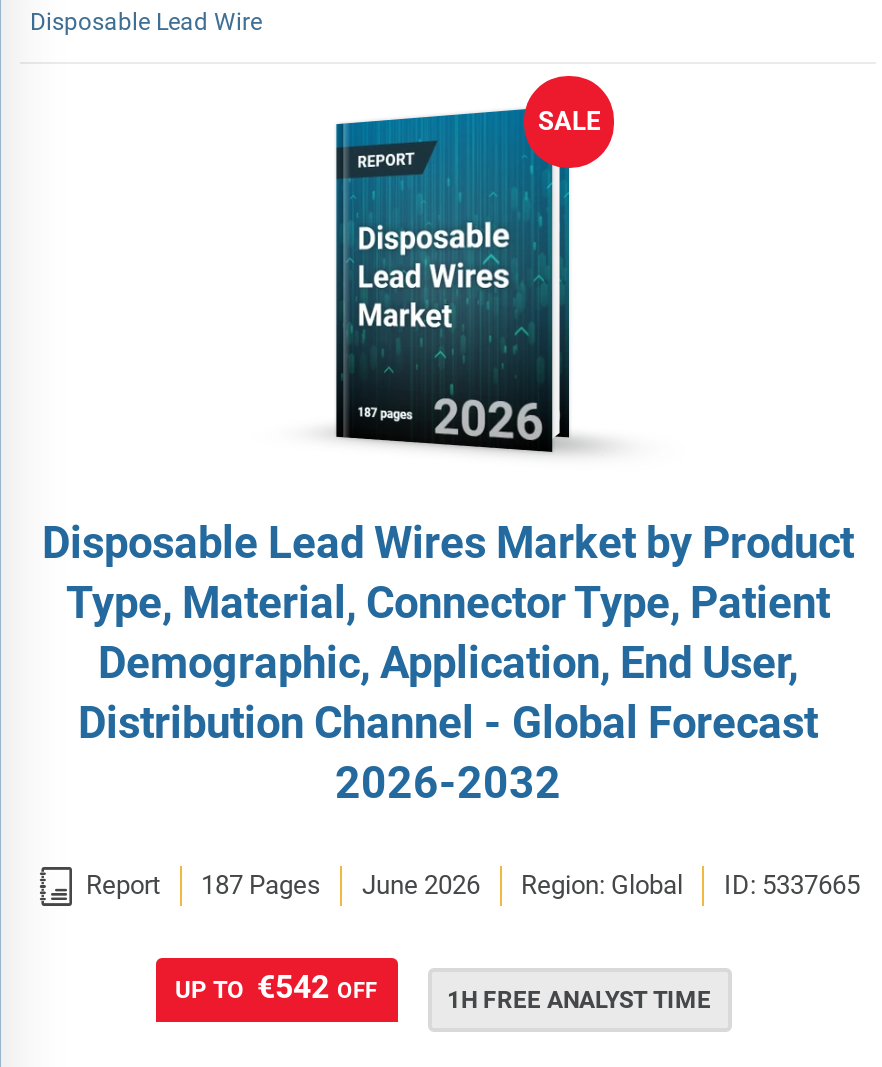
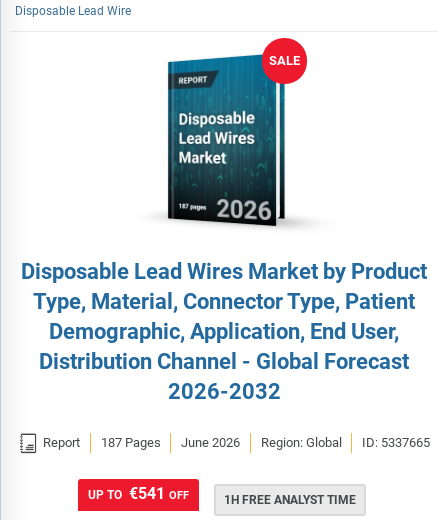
- UP TO €542 OFF
+ UP TO €541 OFF
